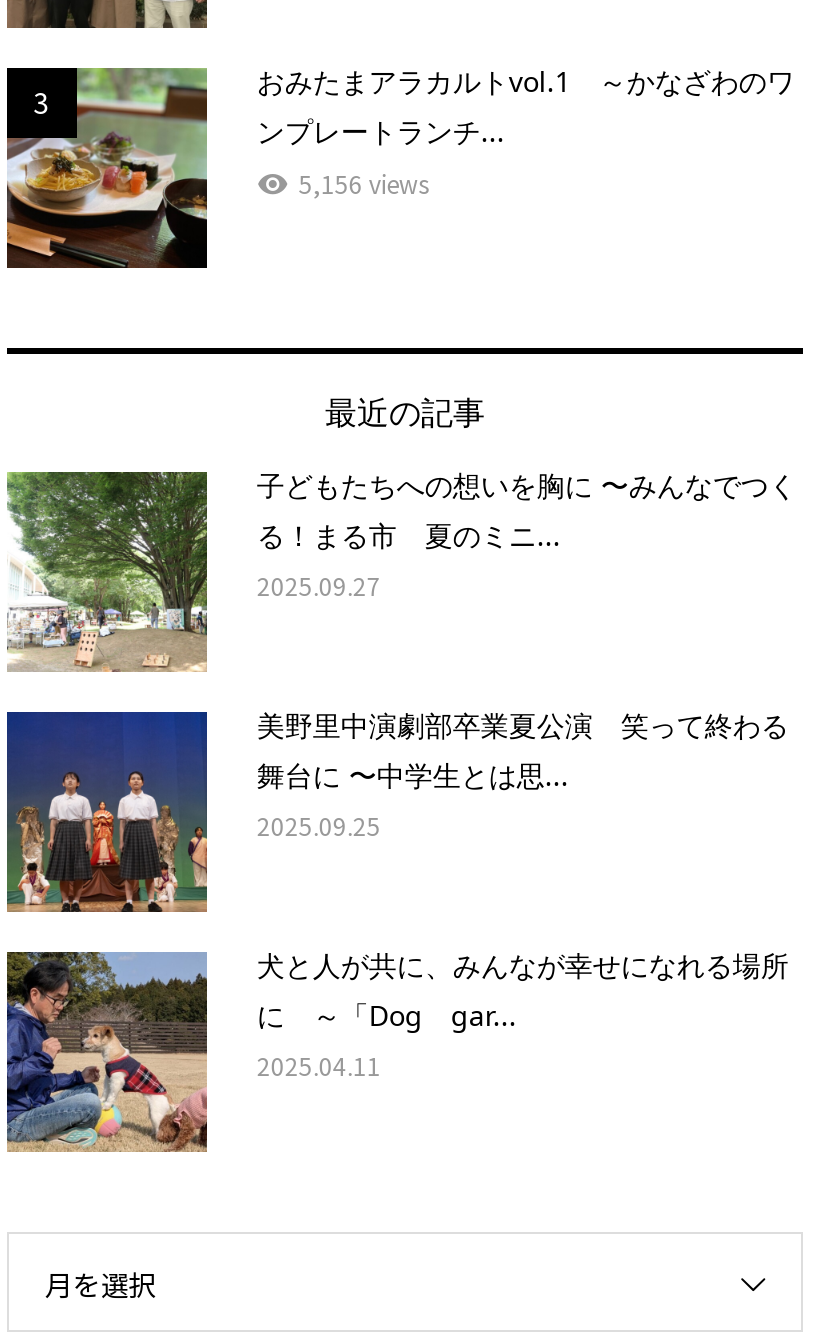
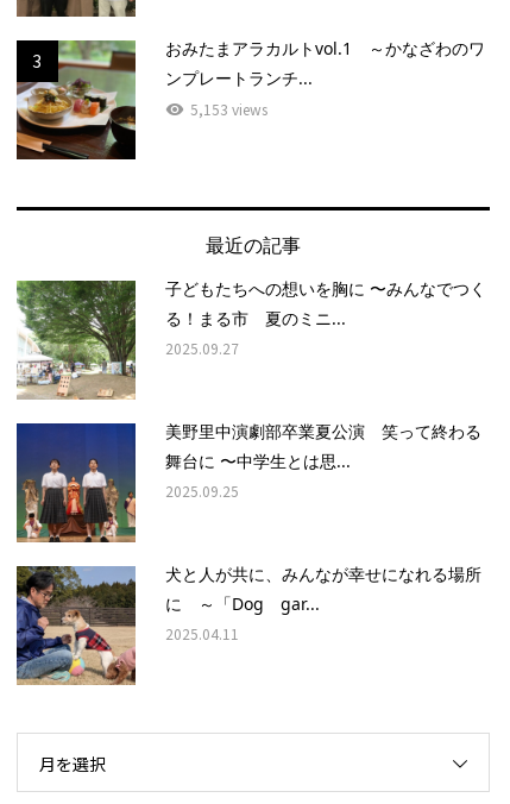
- 5,156 views
+ 5,153 views
